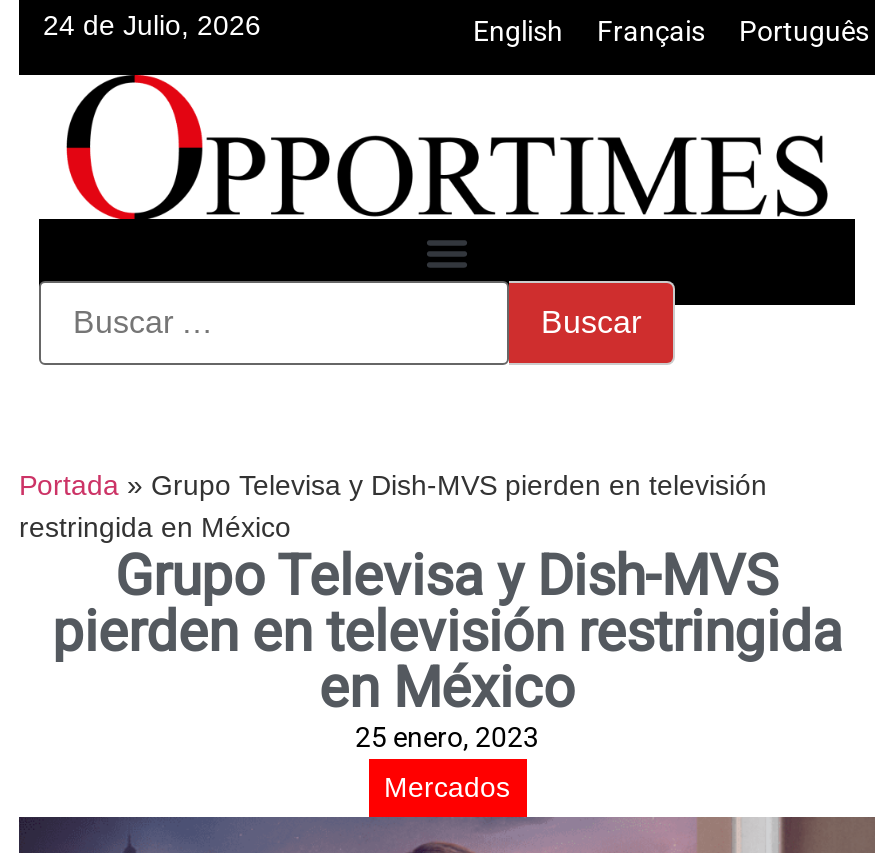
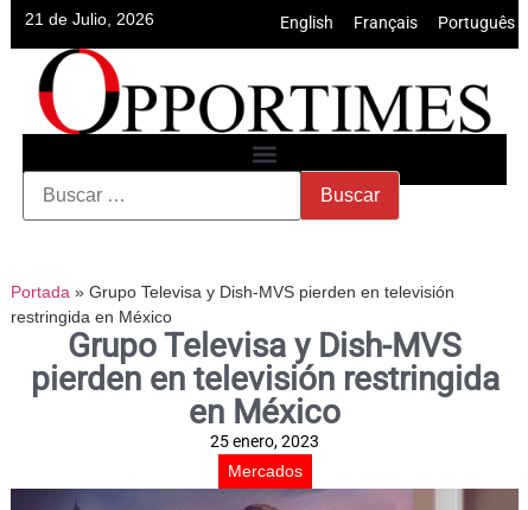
- 24 de Julio, 2026
+ 21 de Julio, 2026
